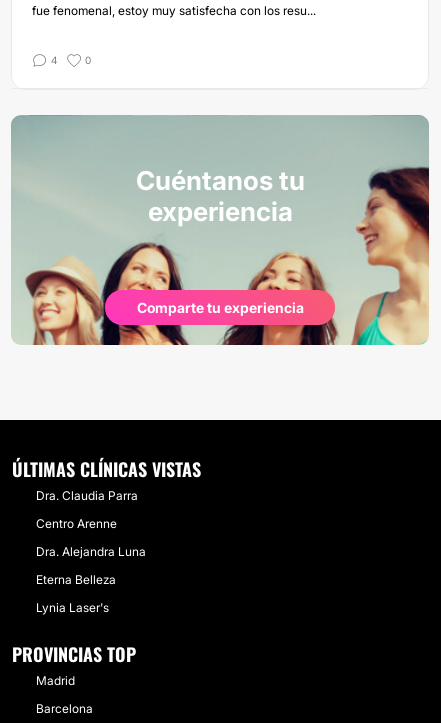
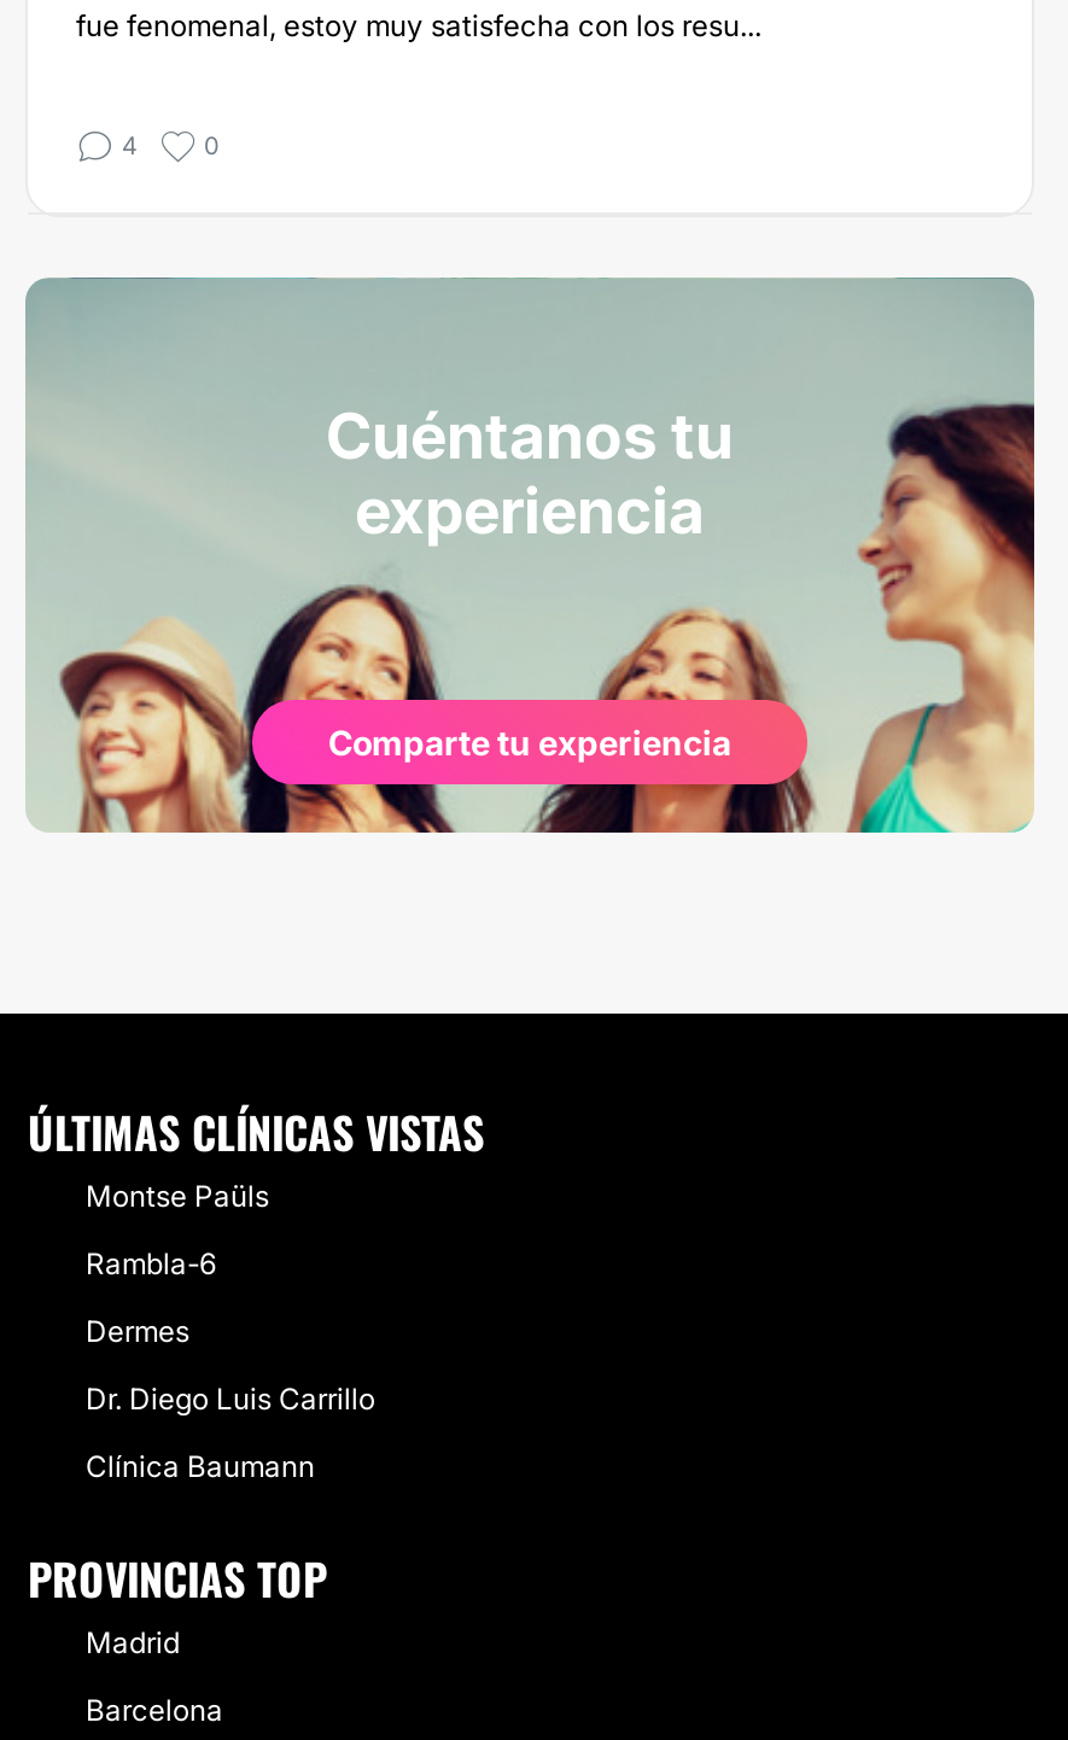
- Dra. Claudia Parra
+ Montse Paüls

- Centro Arenne
+ Rambla-6

- Dra. Alejandra Luna
+ Dermes

- Eterna Belleza
+ Dr. Diego Luis Carrillo

- Lynia Laser's
+ Clínica Baumann
